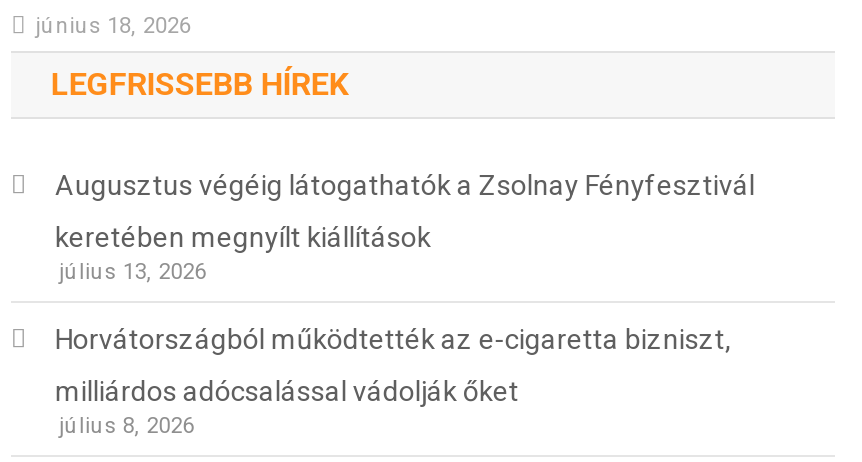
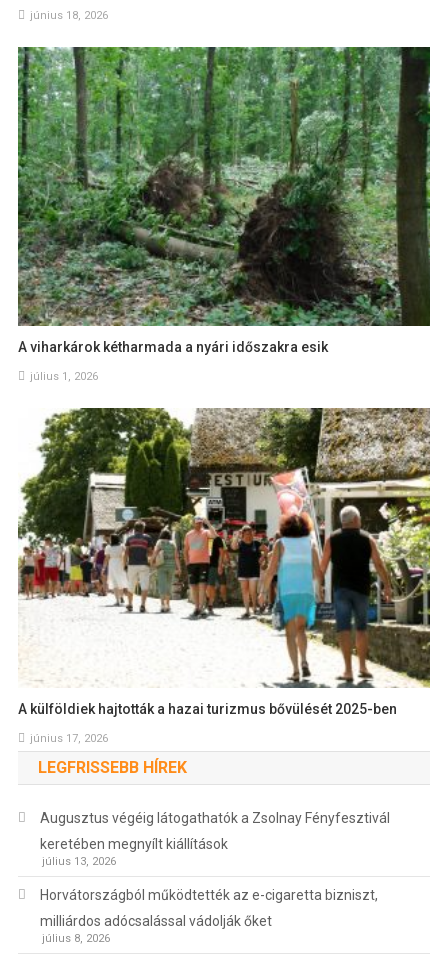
+ [image]
+ A viharkárok kétharmada a nyári időszakra esik
+ július 1, 2026

+ [image]
+ A külföldiek hajtották a hazai turizmus bővülését 2025-ben
+ június 17, 2026
